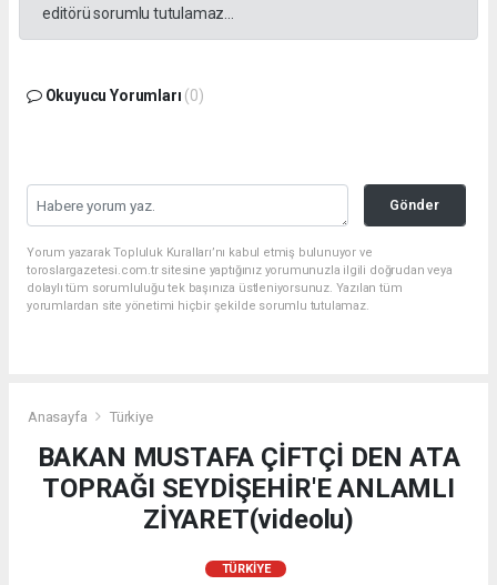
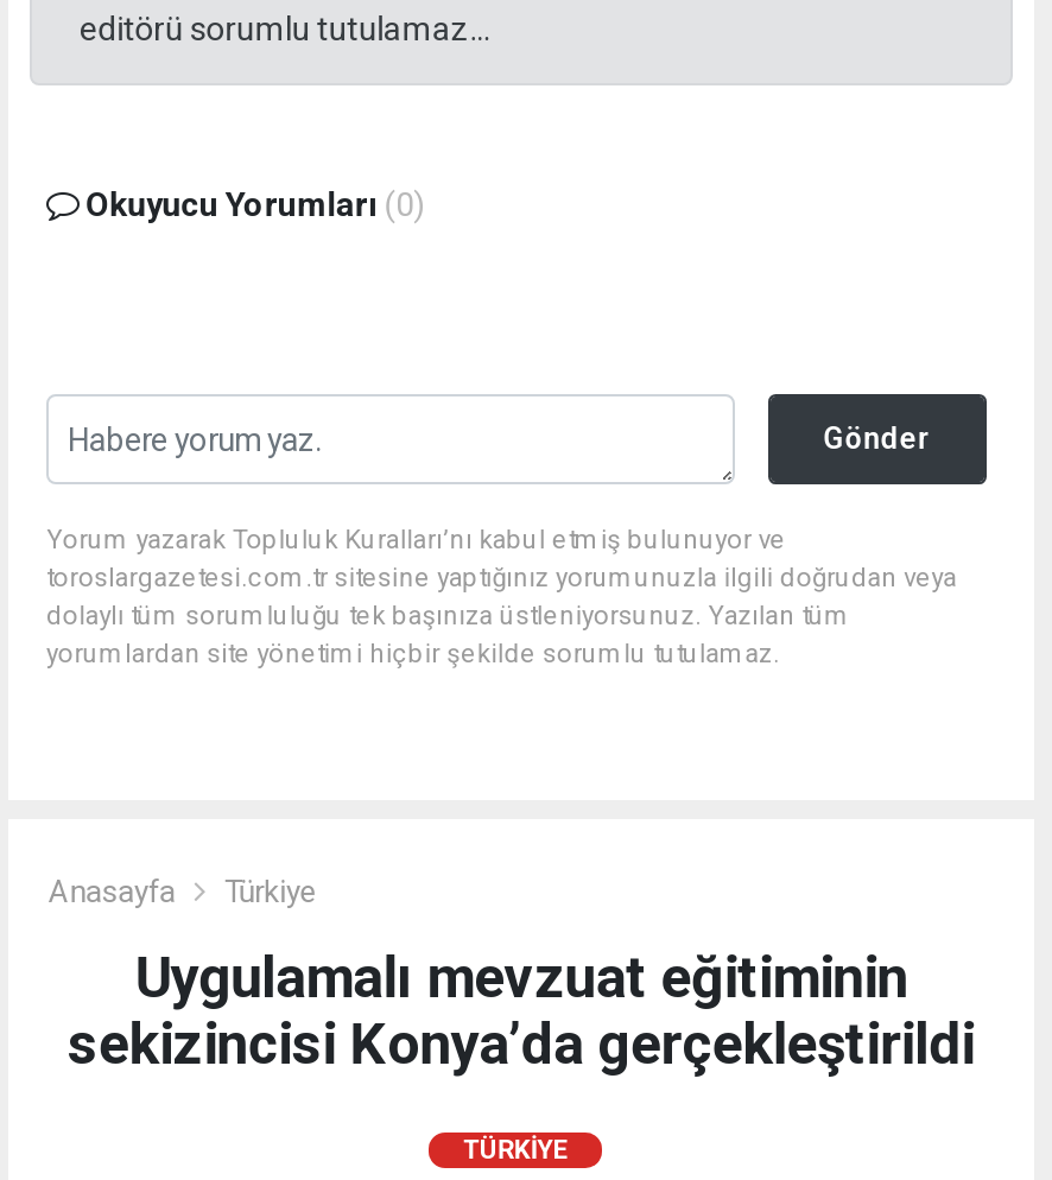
- BAKAN MUSTAFA ÇİFTÇİ DEN ATA
- TOPRAĞI SEYDİŞEHİR'E ANLAMLI
- ZİYARET(videolu)
+ Uygulamalı mevzuat eğitiminin
+ sekizincisi Konya’da gerçekleştirildi
